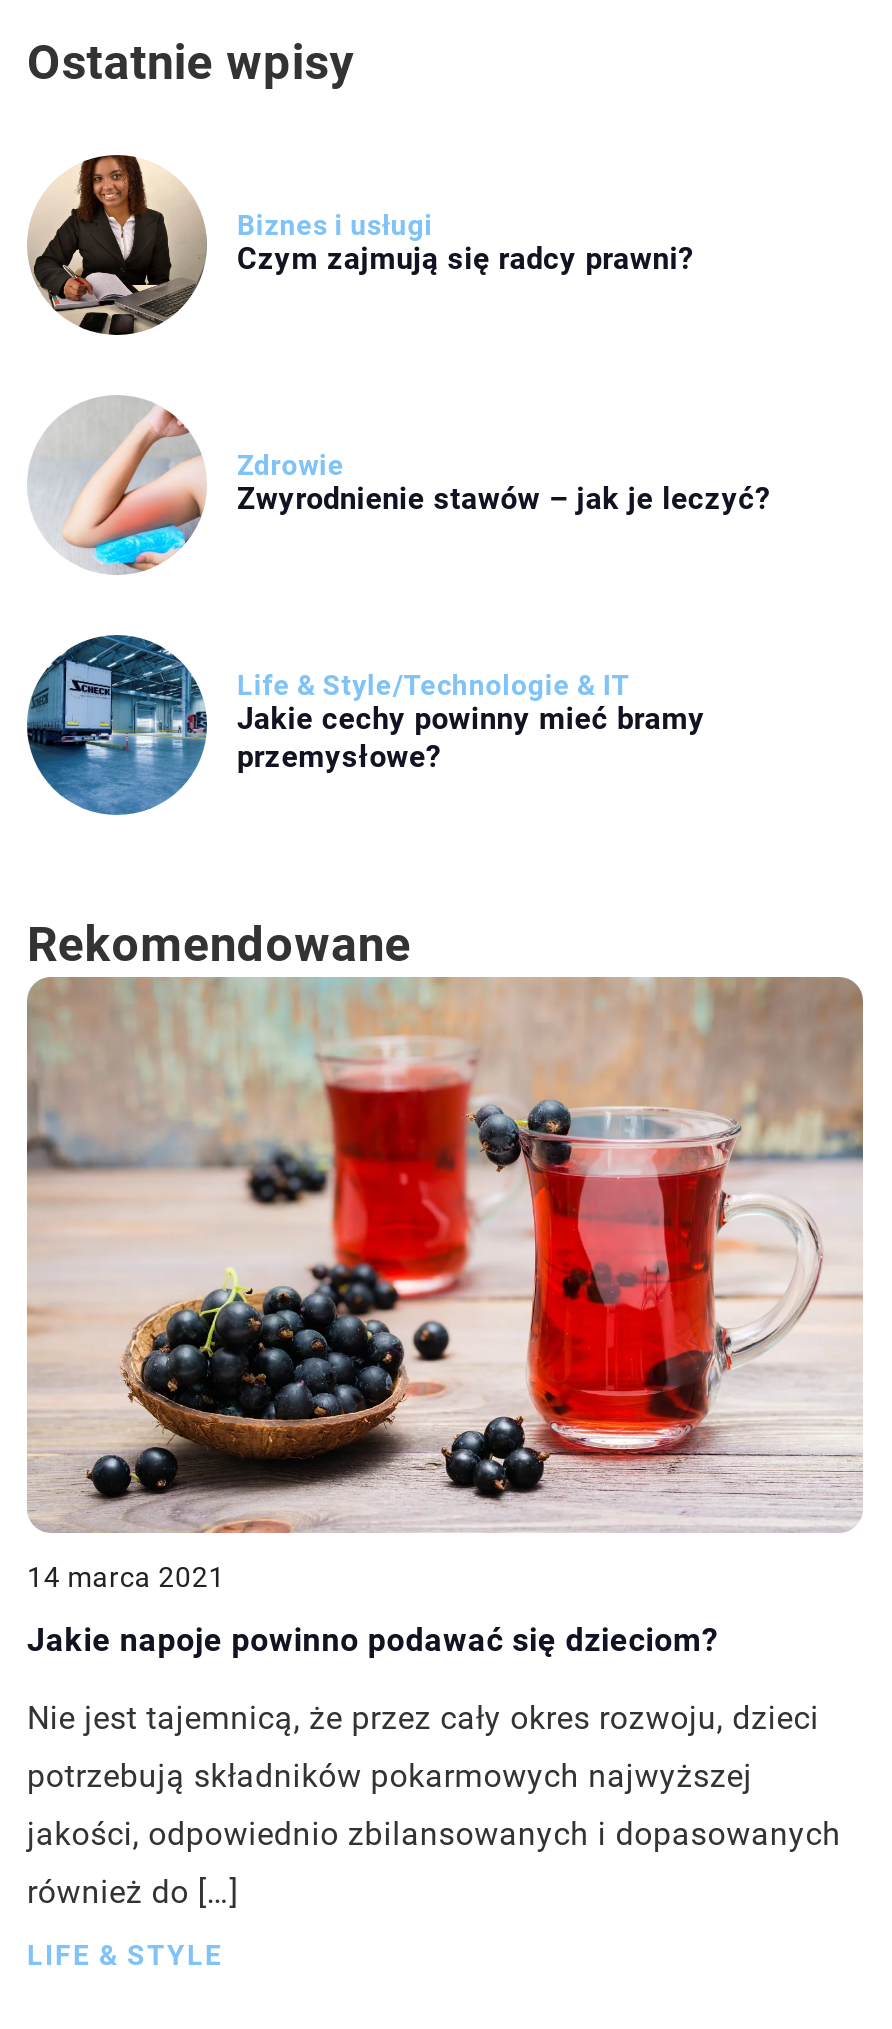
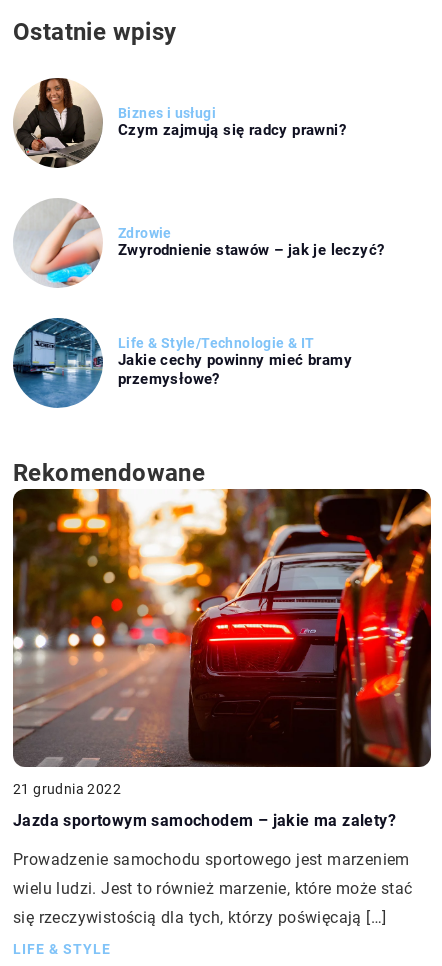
- [image]
- 14 marca 2021
- Jakie napoje powinno podawać się dzieciom?
- Nie jest tajemnicą, że przez cały okres rozwoju, dzieci
- potrzebują składników pokarmowych najwyższej
- jakości, odpowiednio zbilansowanych i dopasowanych
- również do […]
+ [image]
+ 21 grudnia 2022
+ Jazda sportowym samochodem – jakie ma zalety?
+ Prowadzenie samochodu sportowego jest marzeniem
+ wielu ludzi. Jest to również marzenie, które może stać
+ się rzeczywistością dla tych, którzy poświęcają […]
